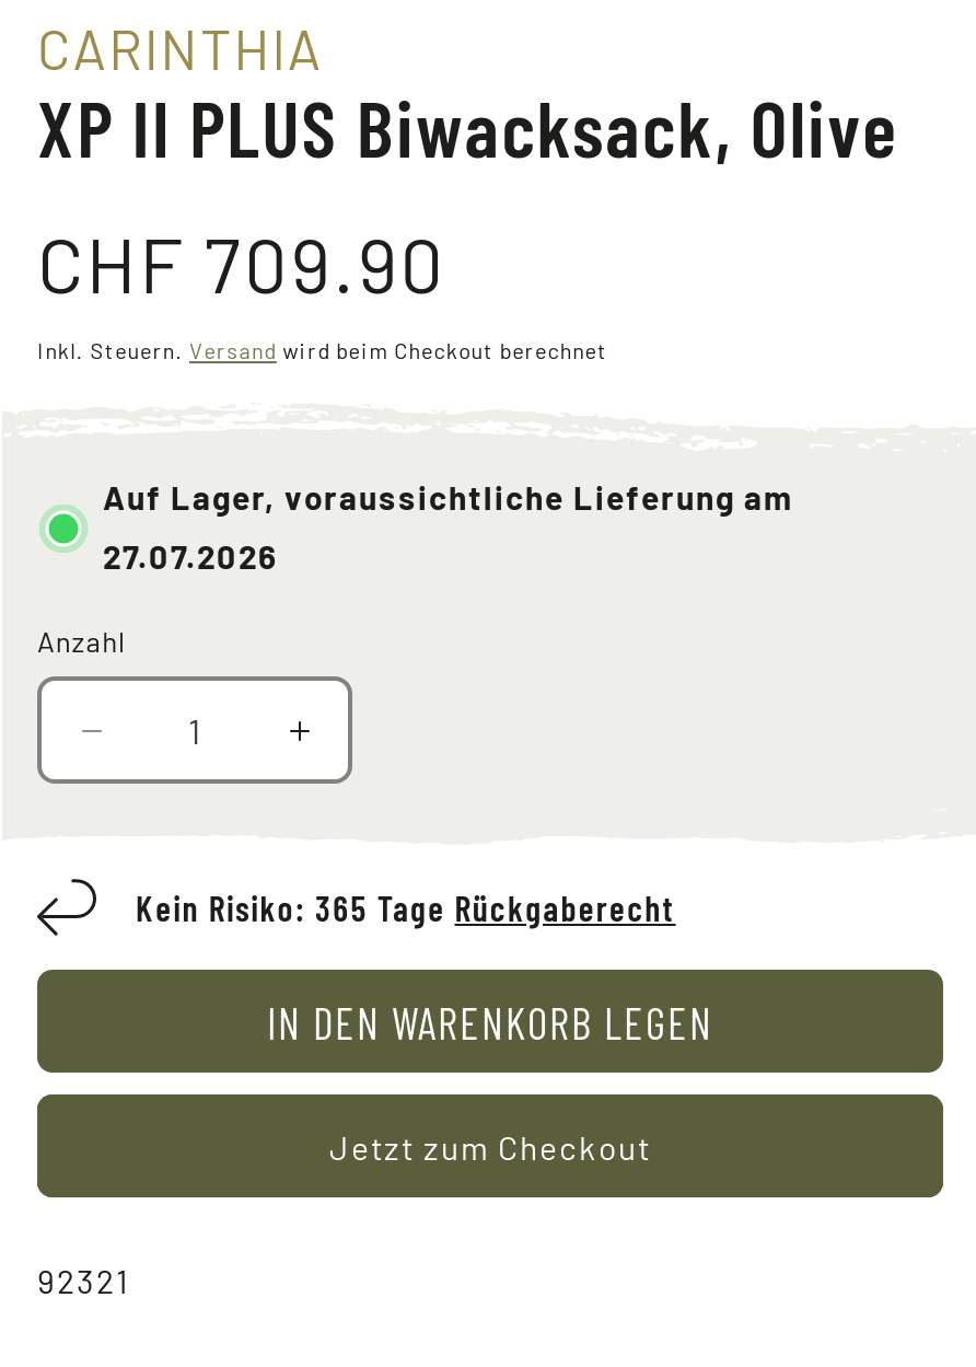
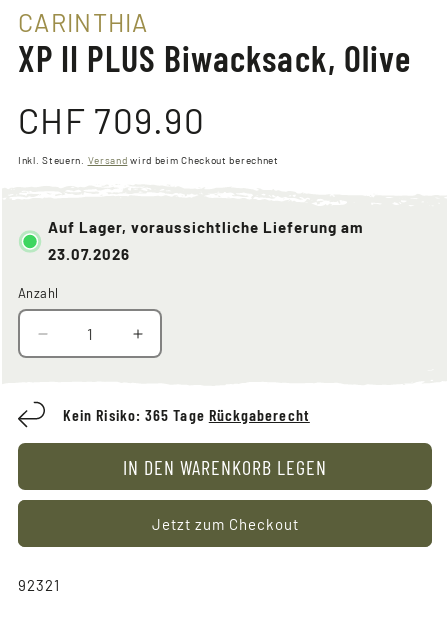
- 27.07.2026
+ 23.07.2026
